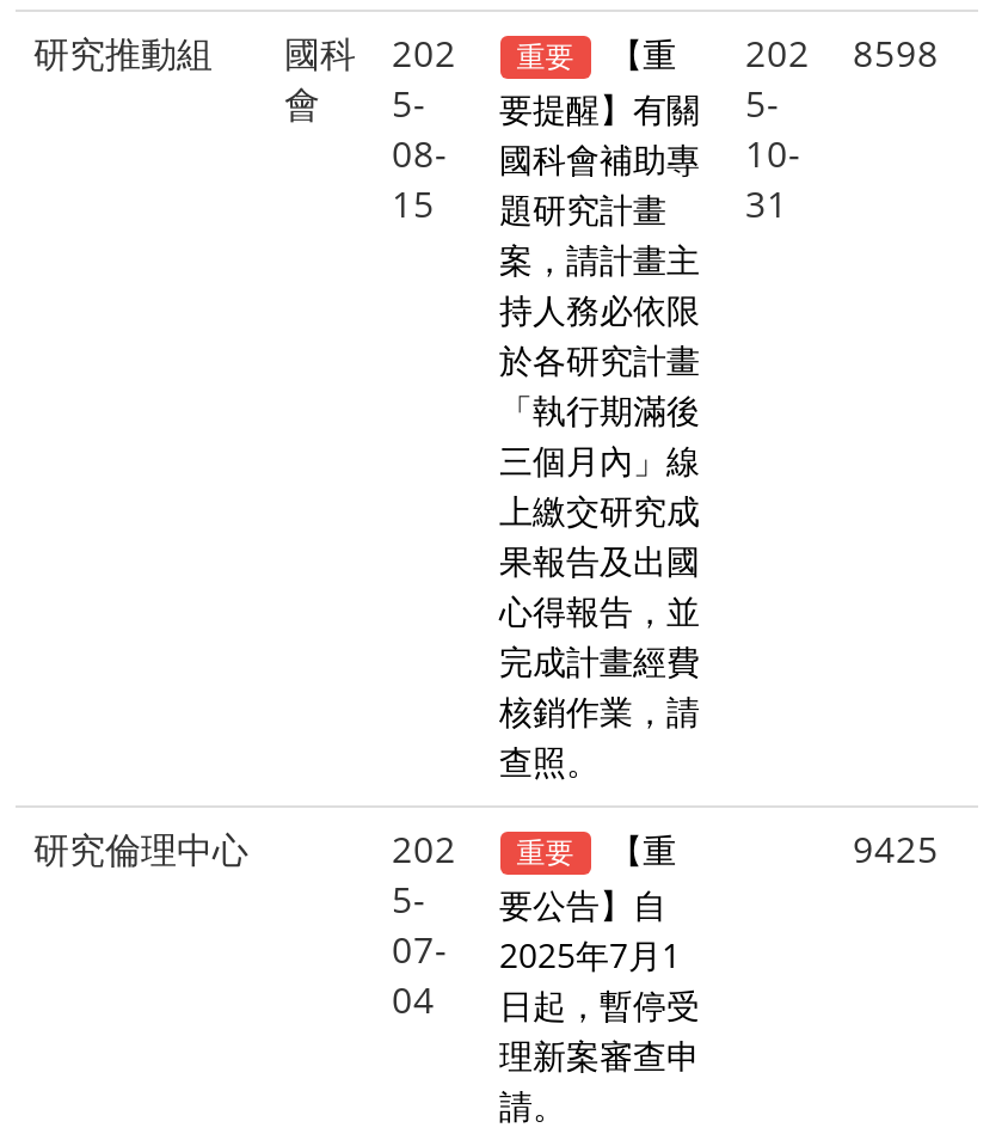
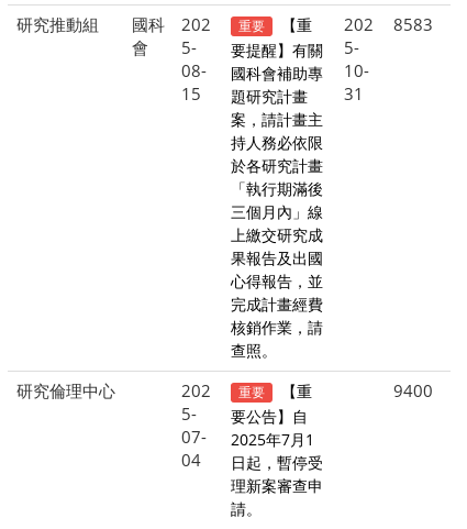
- 研究推動組 國科 202 重要 【重 202 8598
+ 研究推動組 國科 202 重要 【重 202 8583

- 9425
+ 9400
